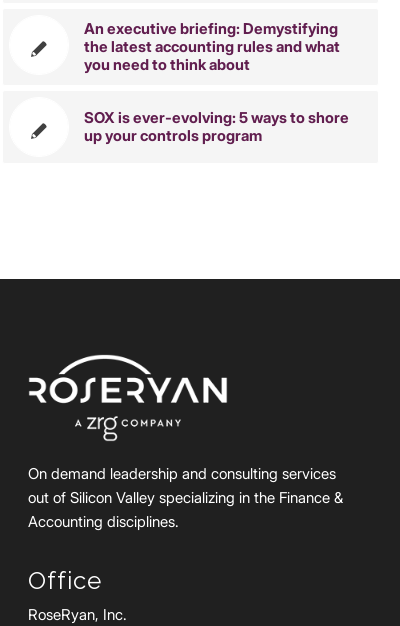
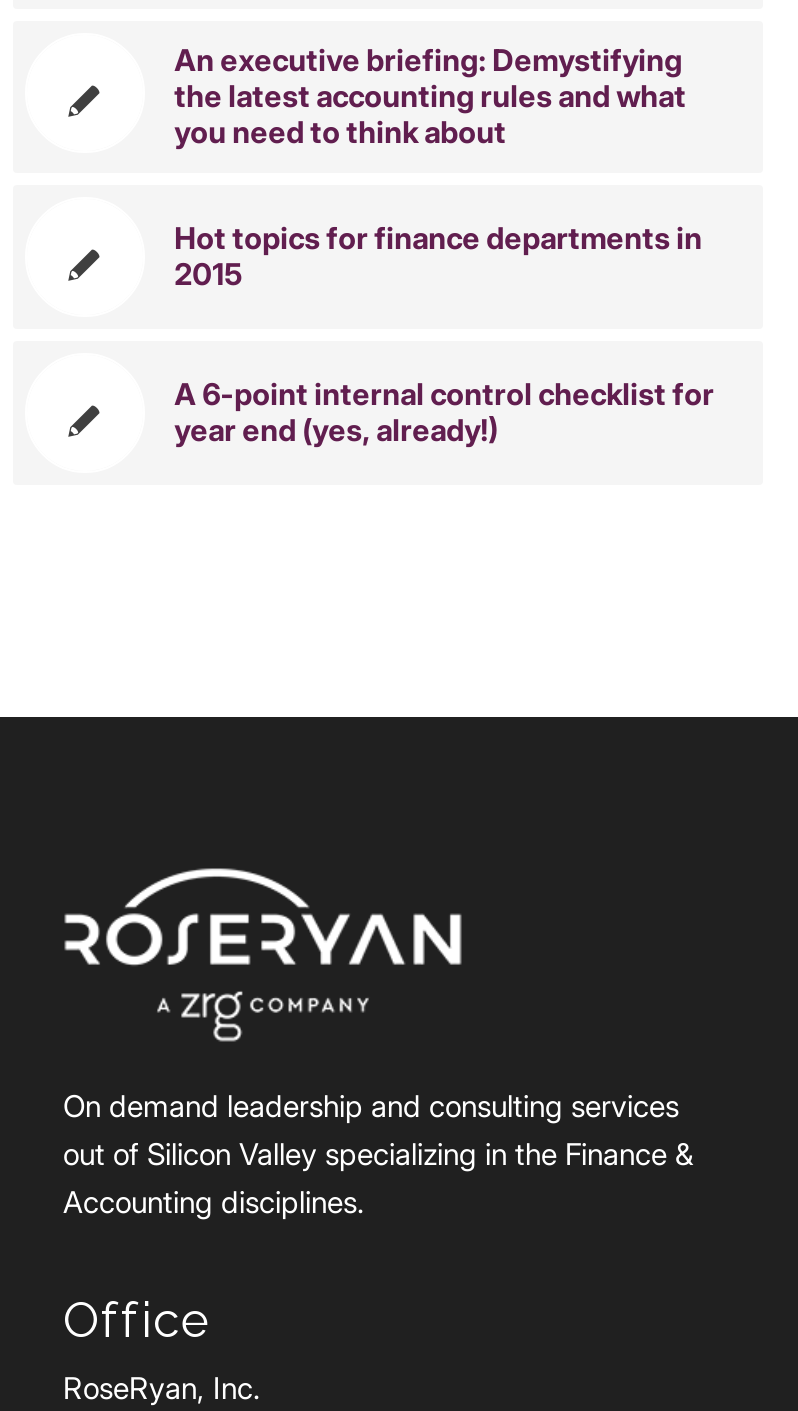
- SOX is ever-evolving: 5 ways to shore
- up your controls program
+ Hot topics for finance departments in
+ 2015
+ A 6-point internal control checklist for
+ year end (yes, already!)
